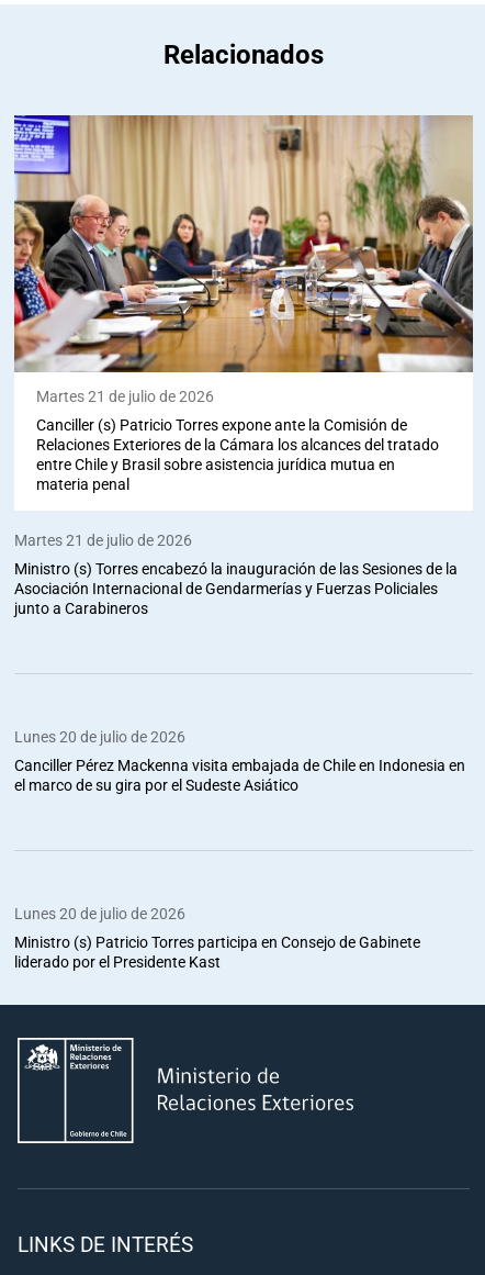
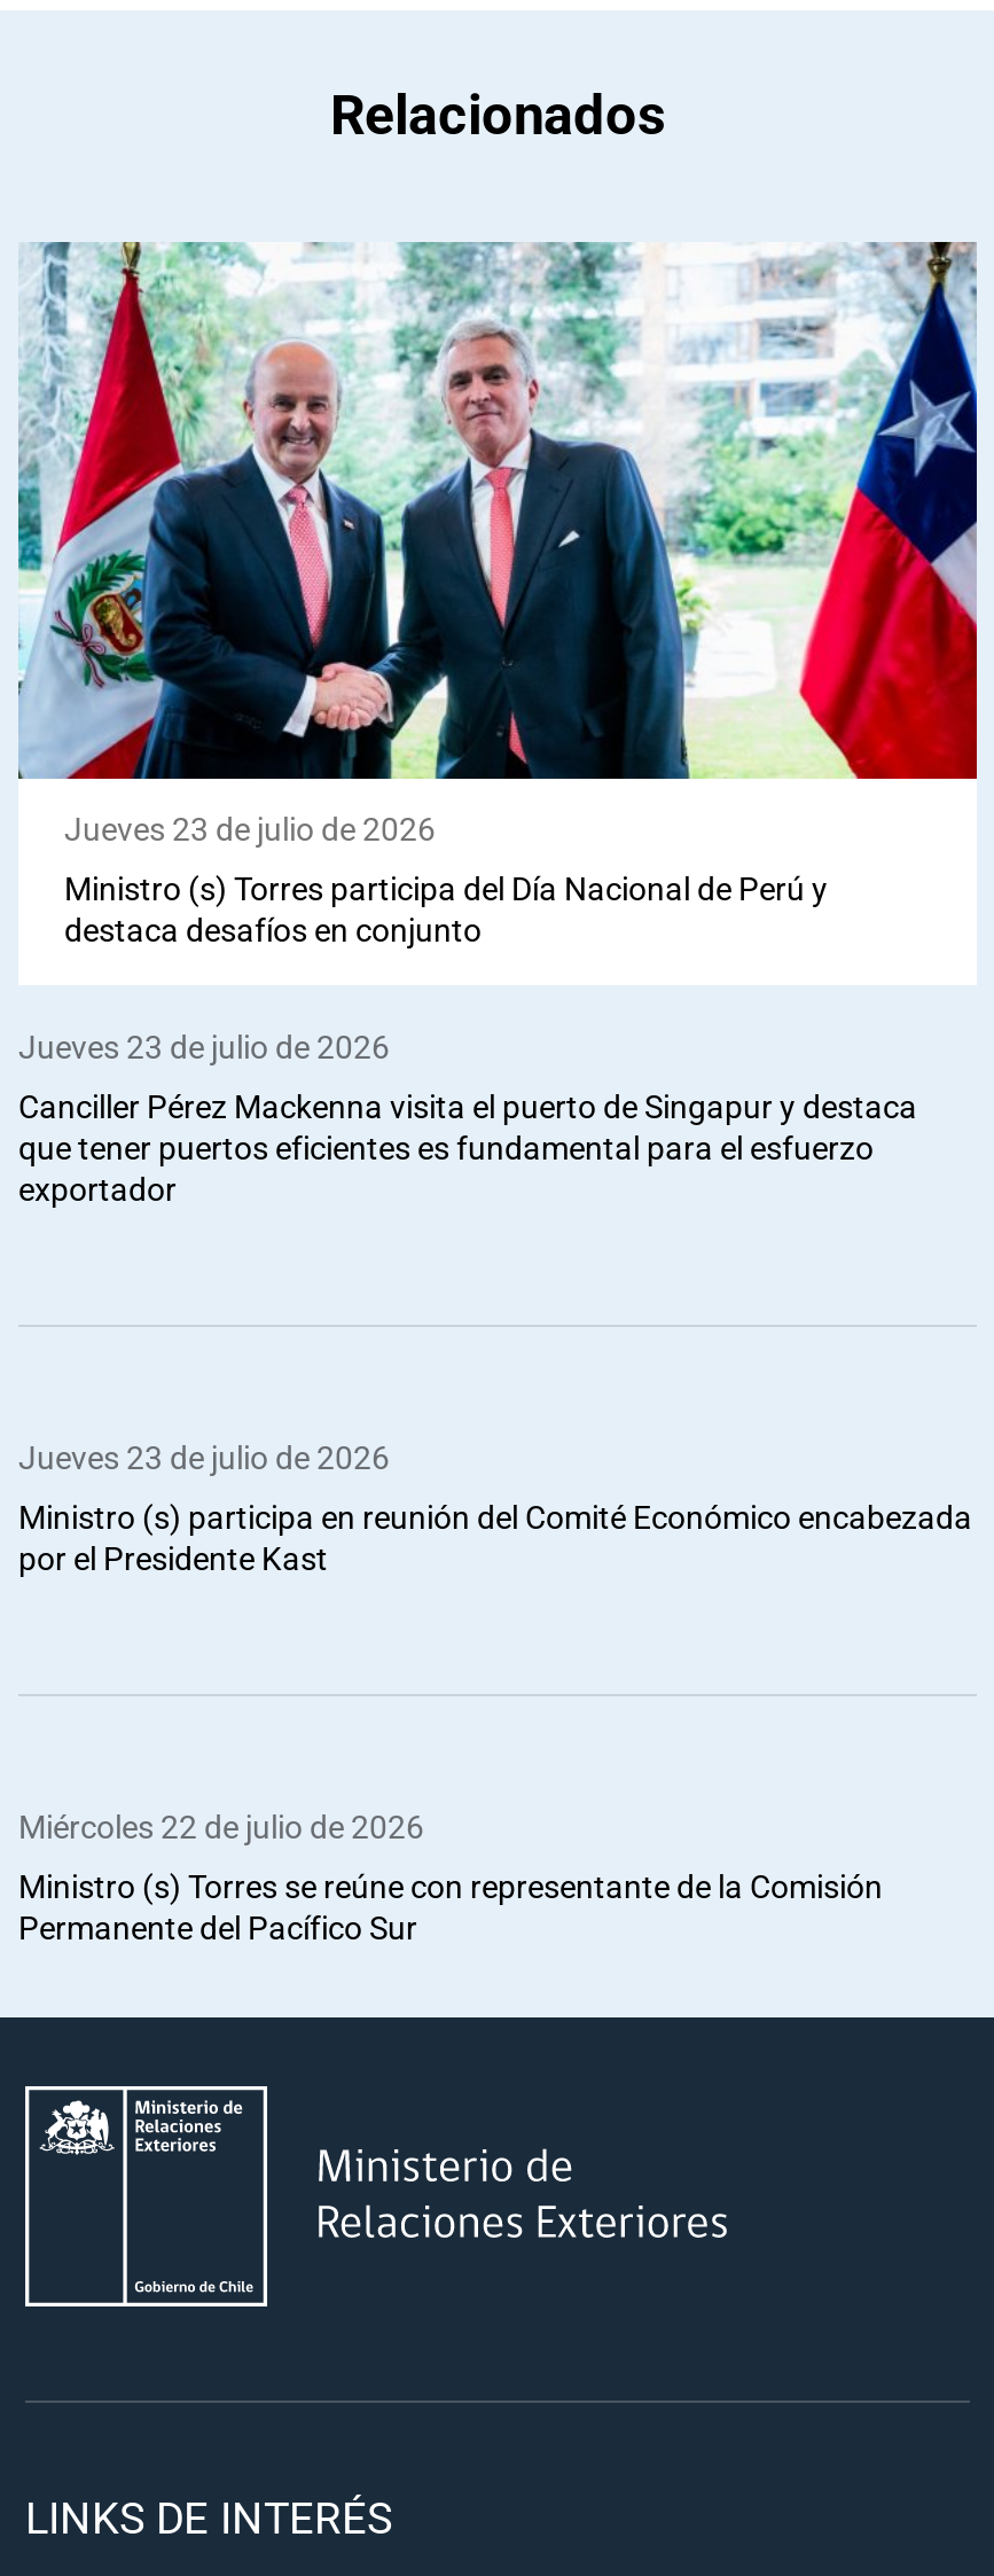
- [image]
- Martes 21 de julio de 2026
- Canciller (s) Patricio Torres expone ante la Comisión de
- Relaciones Exteriores de la Cámara los alcances del tratado
- entre Chile y Brasil sobre asistencia jurídica mutua en
- materia penal
+ [image]
+ Jueves 23 de julio de 2026
+ Ministro (s) Torres participa del Día Nacional de Perú y
+ destaca desafíos en conjunto

- Martes 21 de julio de 2026
- Ministro (s) Torres encabezó la inauguración de las Sesiones de la
- Asociación Internacional de Gendarmerías y Fuerzas Policiales
- junto a Carabineros
+ Jueves 23 de julio de 2026
+ Canciller Pérez Mackenna visita el puerto de Singapur y destaca
+ que tener puertos eficientes es fundamental para el esfuerzo
+ exportador

- Lunes 20 de julio de 2026
- Canciller Pérez Mackenna visita embajada de Chile en Indonesia en
- el marco de su gira por el Sudeste Asiático
+ Jueves 23 de julio de 2026
+ Ministro (s) participa en reunión del Comité Económico encabezada
+ por el Presidente Kast

- Lunes 20 de julio de 2026
- Ministro (s) Patricio Torres participa en Consejo de Gabinete
- liderado por el Presidente Kast
+ Miércoles 22 de julio de 2026
+ Ministro (s) Torres se reúne con representante de la Comisión
+ Permanente del Pacífico Sur
